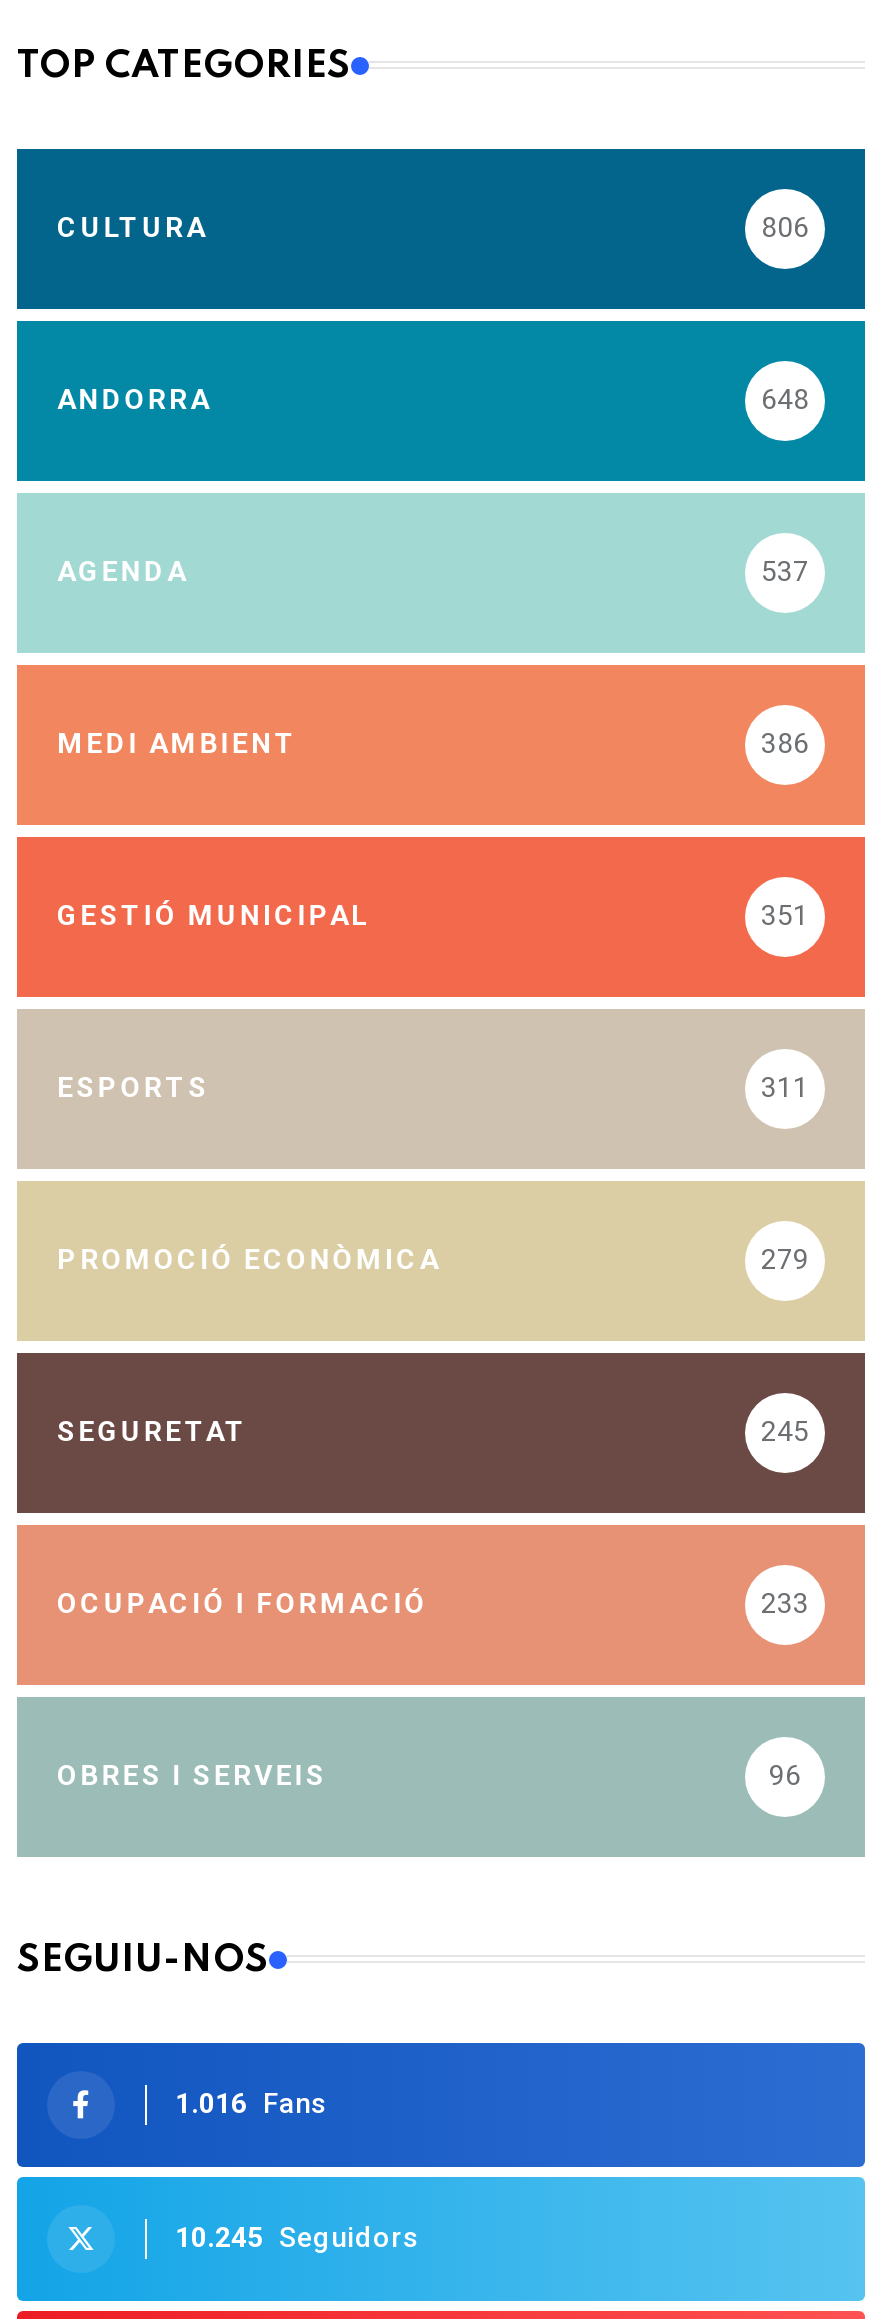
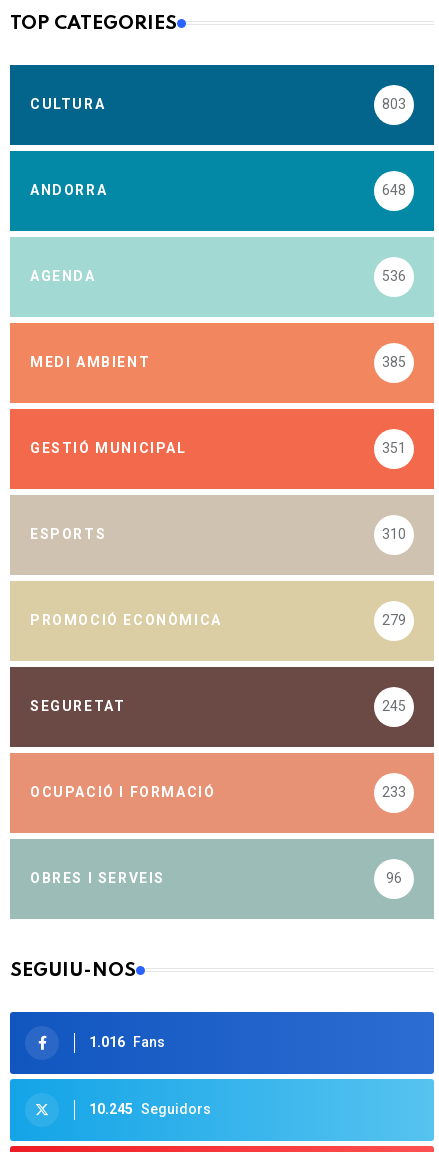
- 806
+ 803

- 537
+ 536

- 386
+ 385

- 311
+ 310
